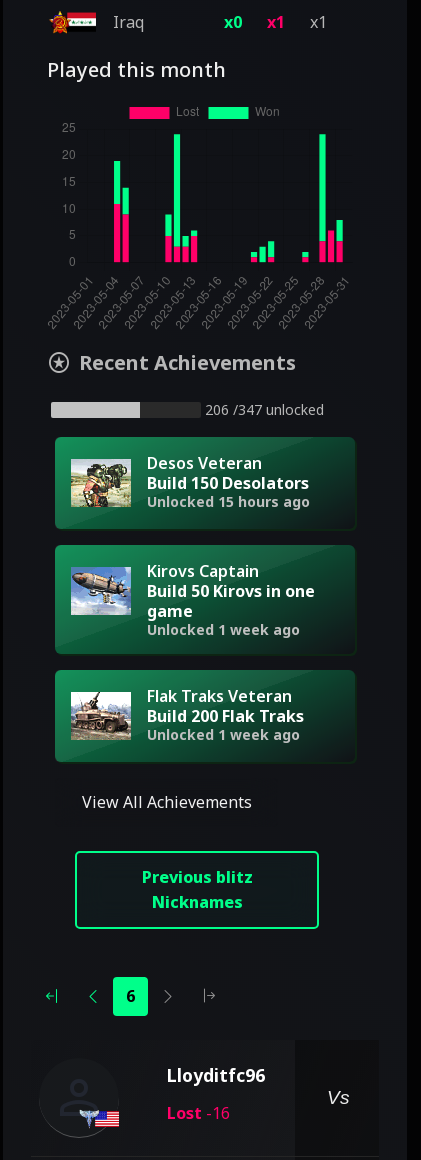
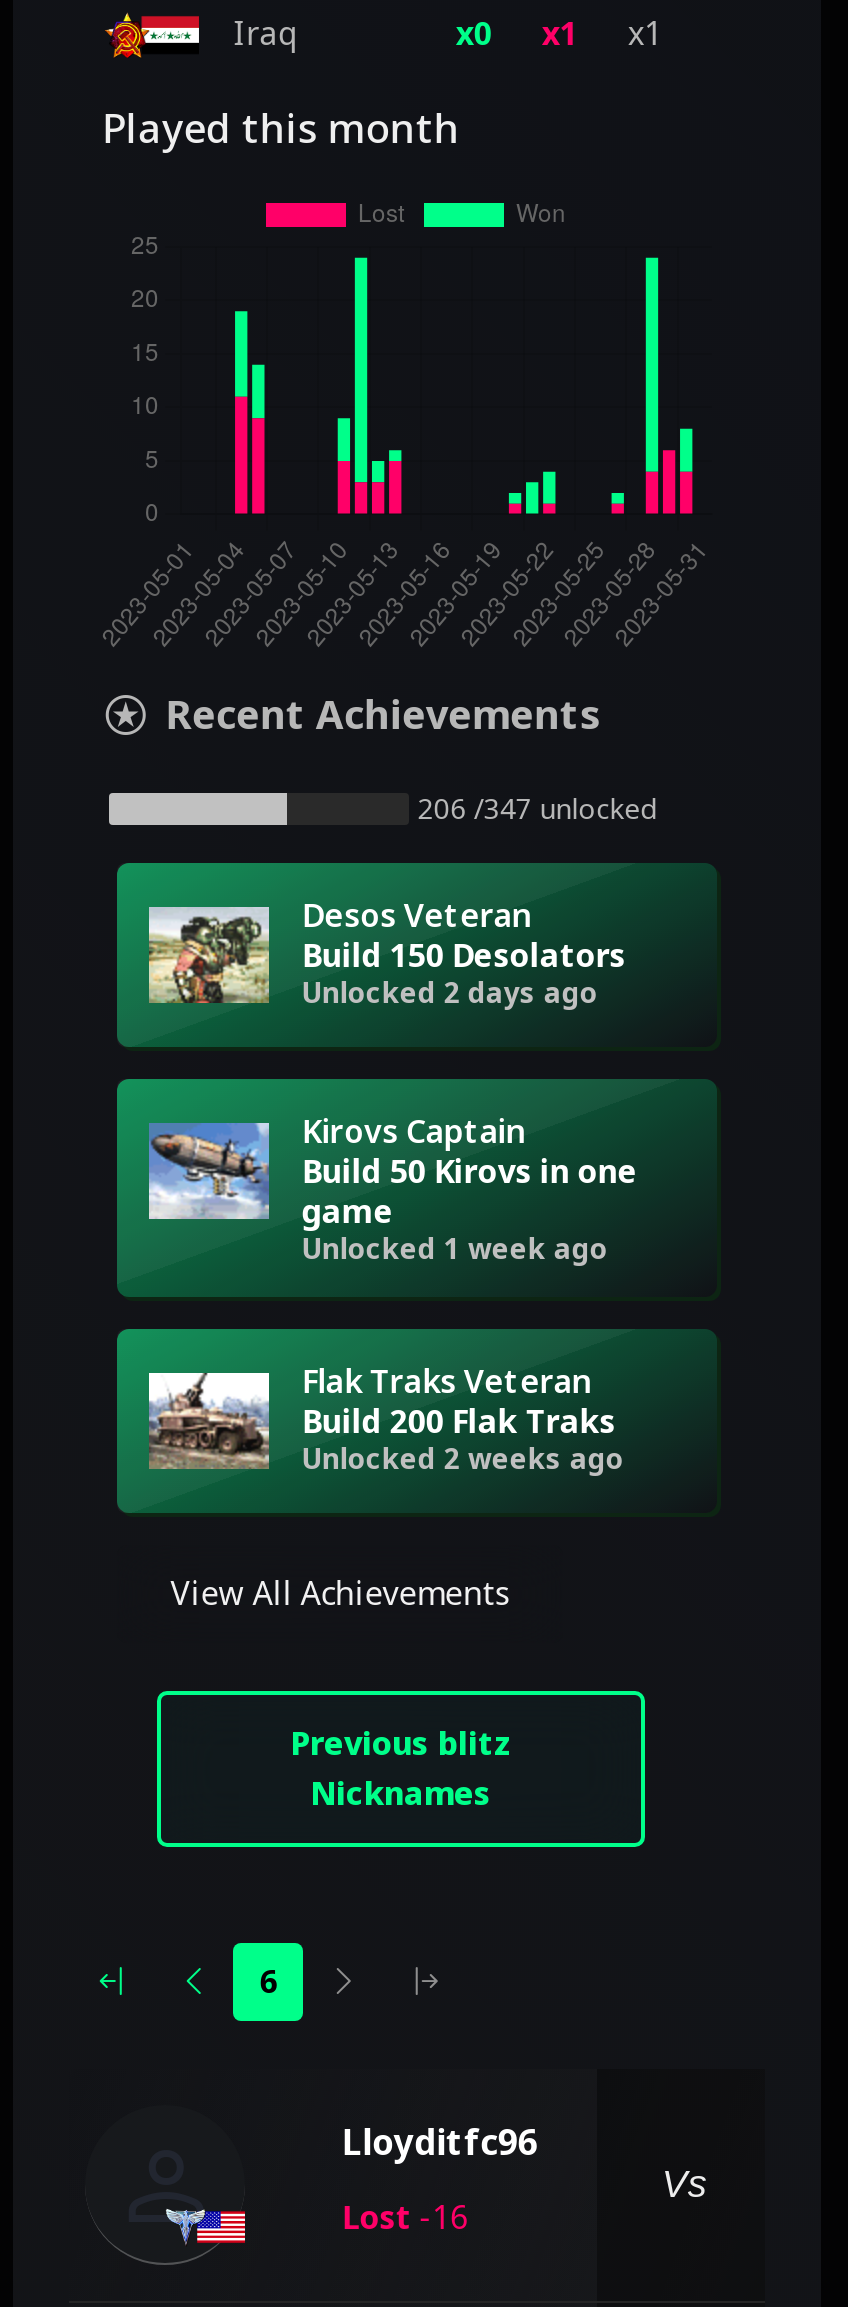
- Unlocked 15 hours ago
+ Unlocked 2 days ago

- Unlocked 1 week ago
+ Unlocked 2 weeks ago
